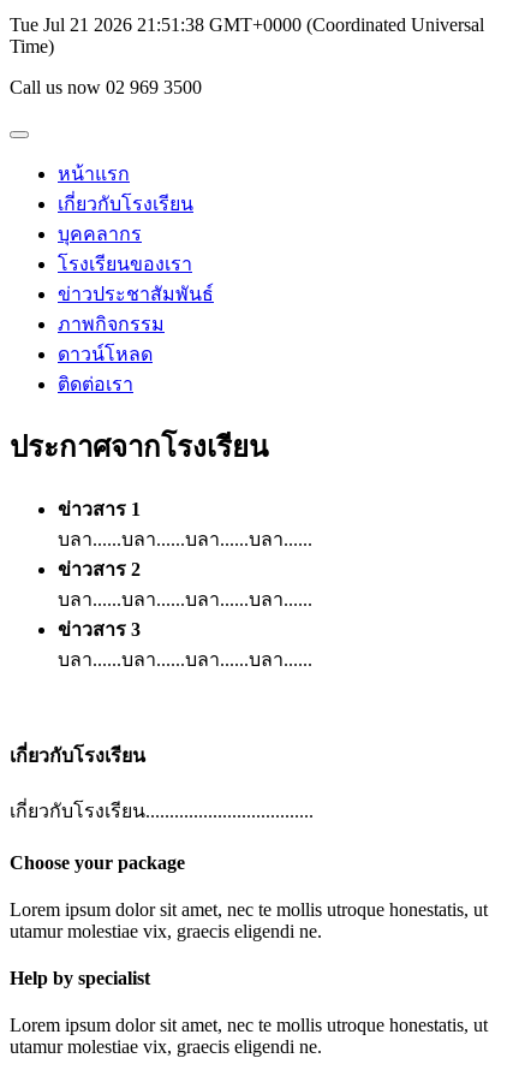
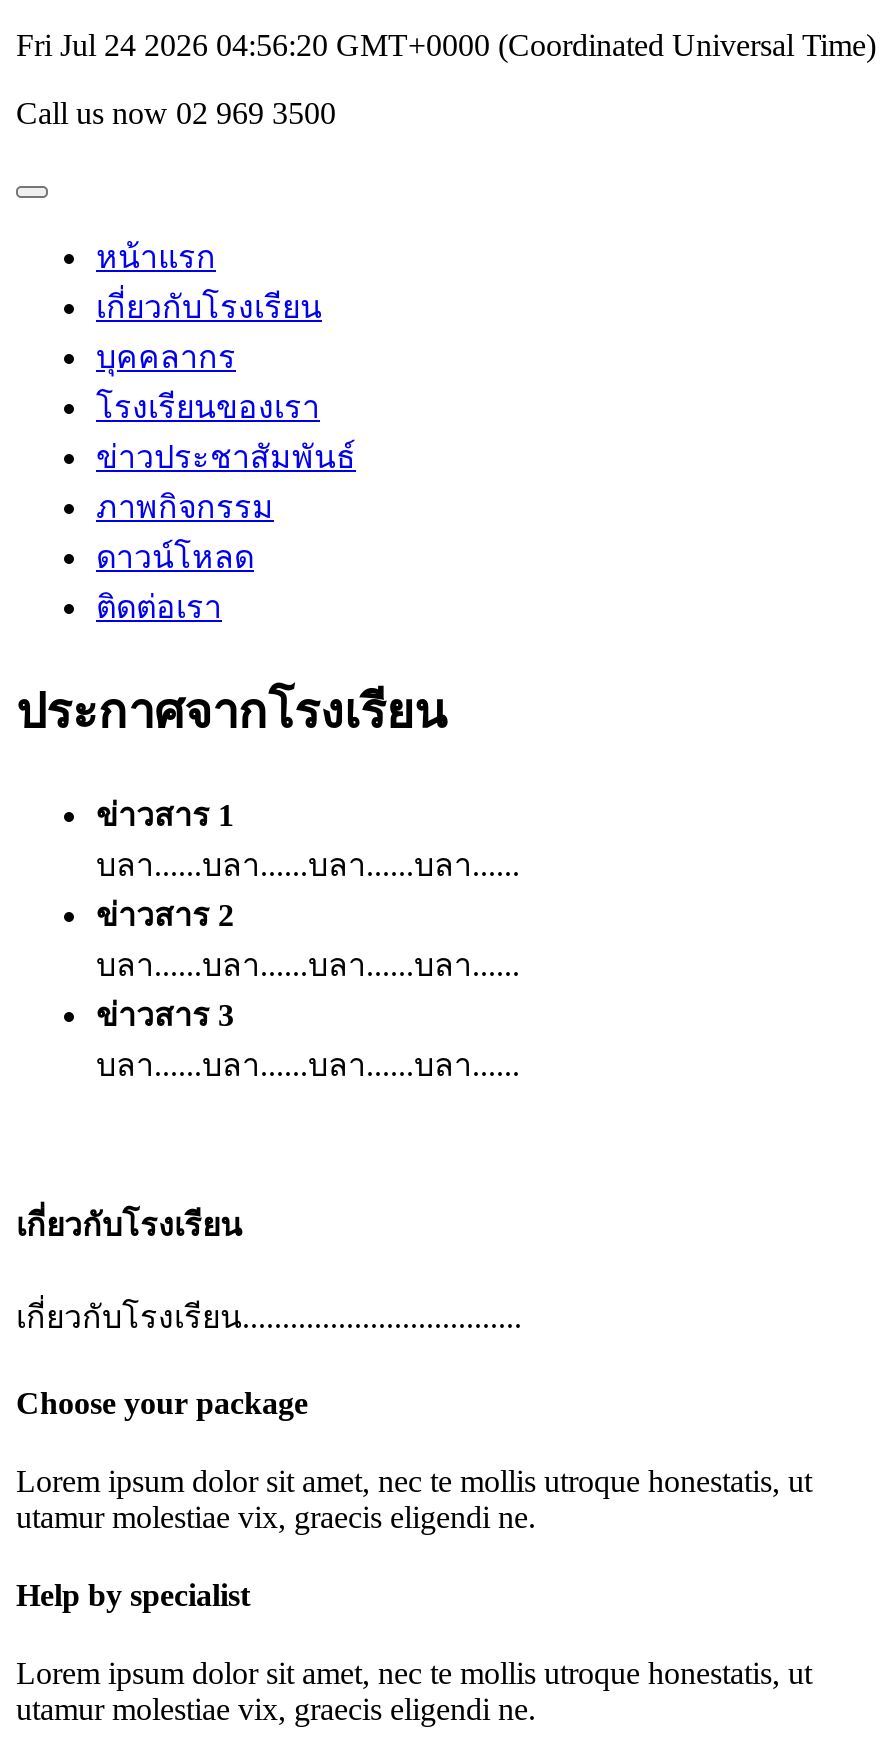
- Tue Jul 21 2026 21:51:38 GMT+0000 (Coordinated Universal
- Time)
+ Fri Jul 24 2026 04:56:20 GMT+0000 (Coordinated Universal Time)
